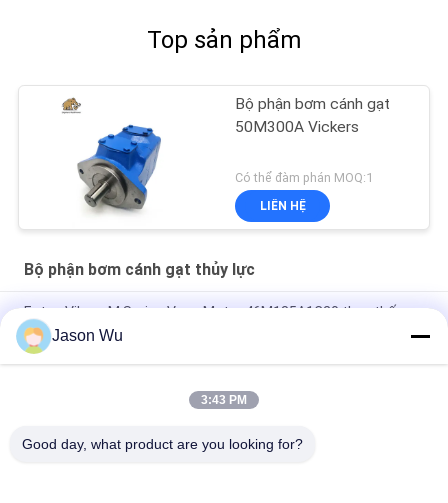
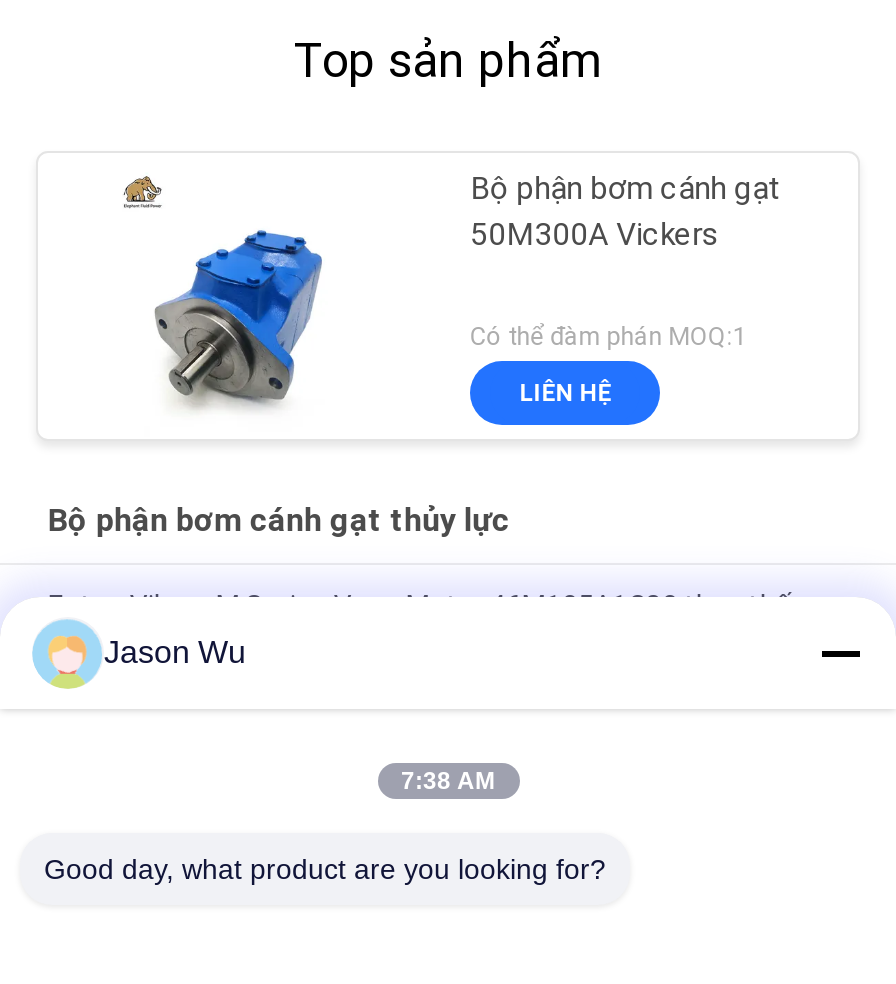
- 3:43 PM
+ 7:38 AM
